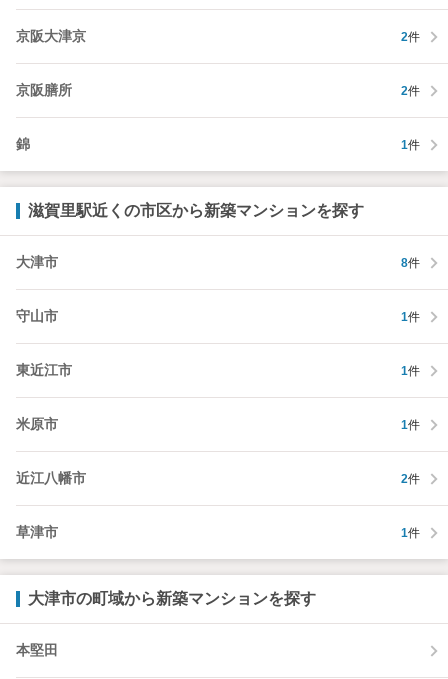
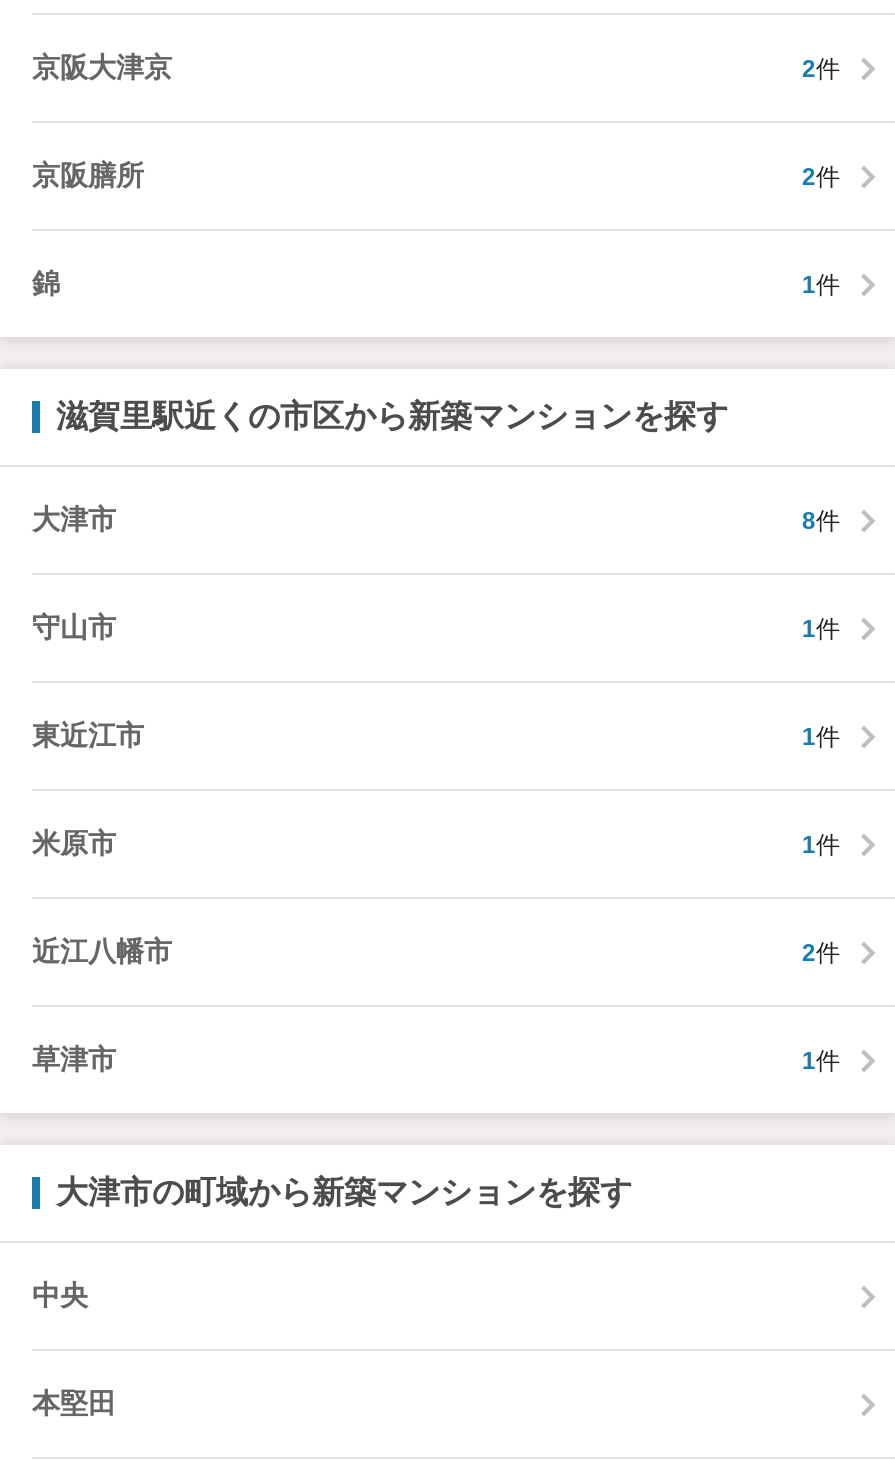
+ 中央
